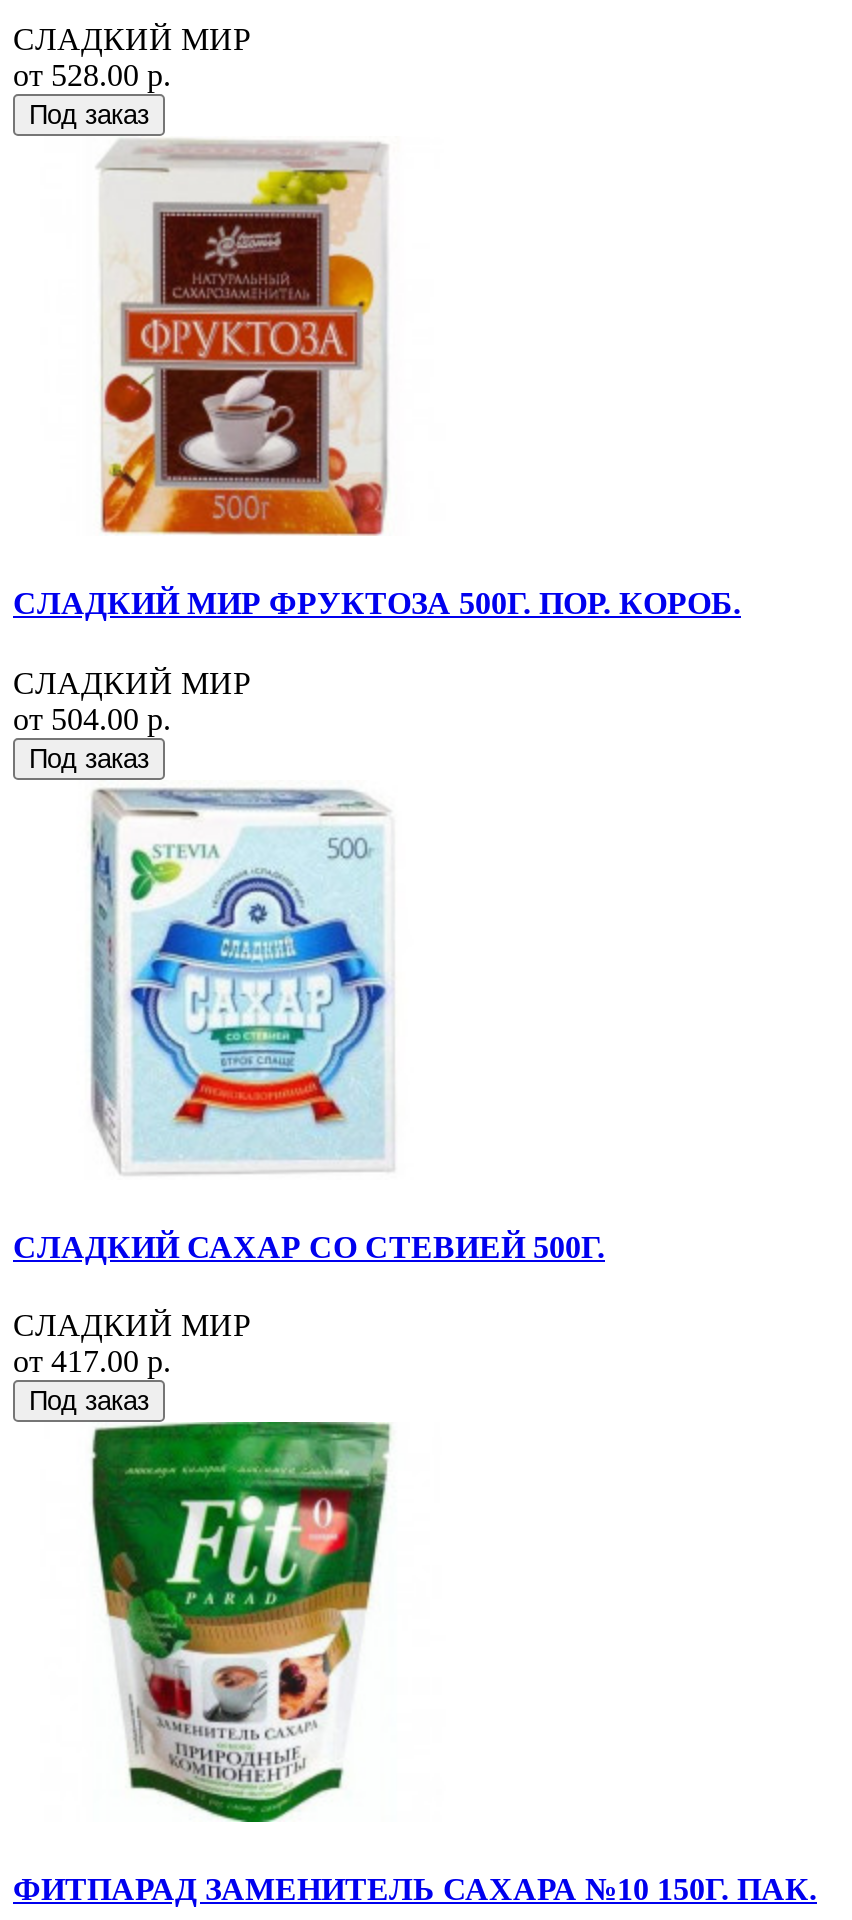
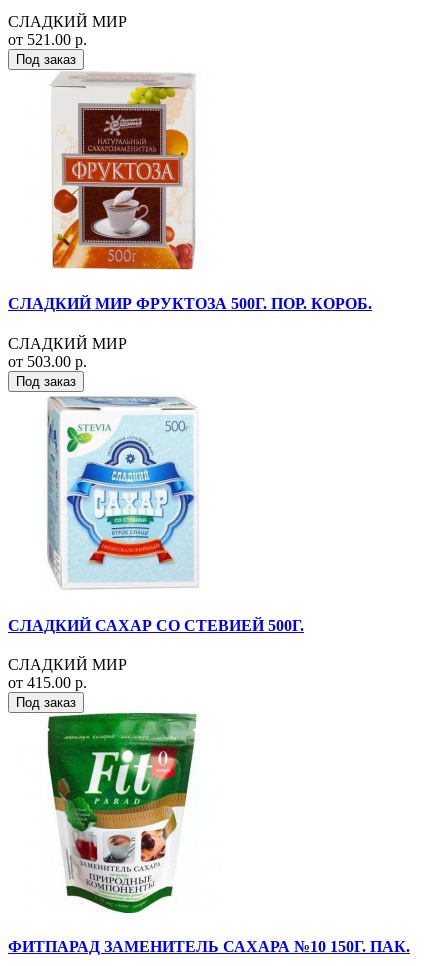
- от 528.00 р.
+ от 521.00 р.

- от 504.00 р.
+ от 503.00 р.

- от 417.00 р.
+ от 415.00 р.
